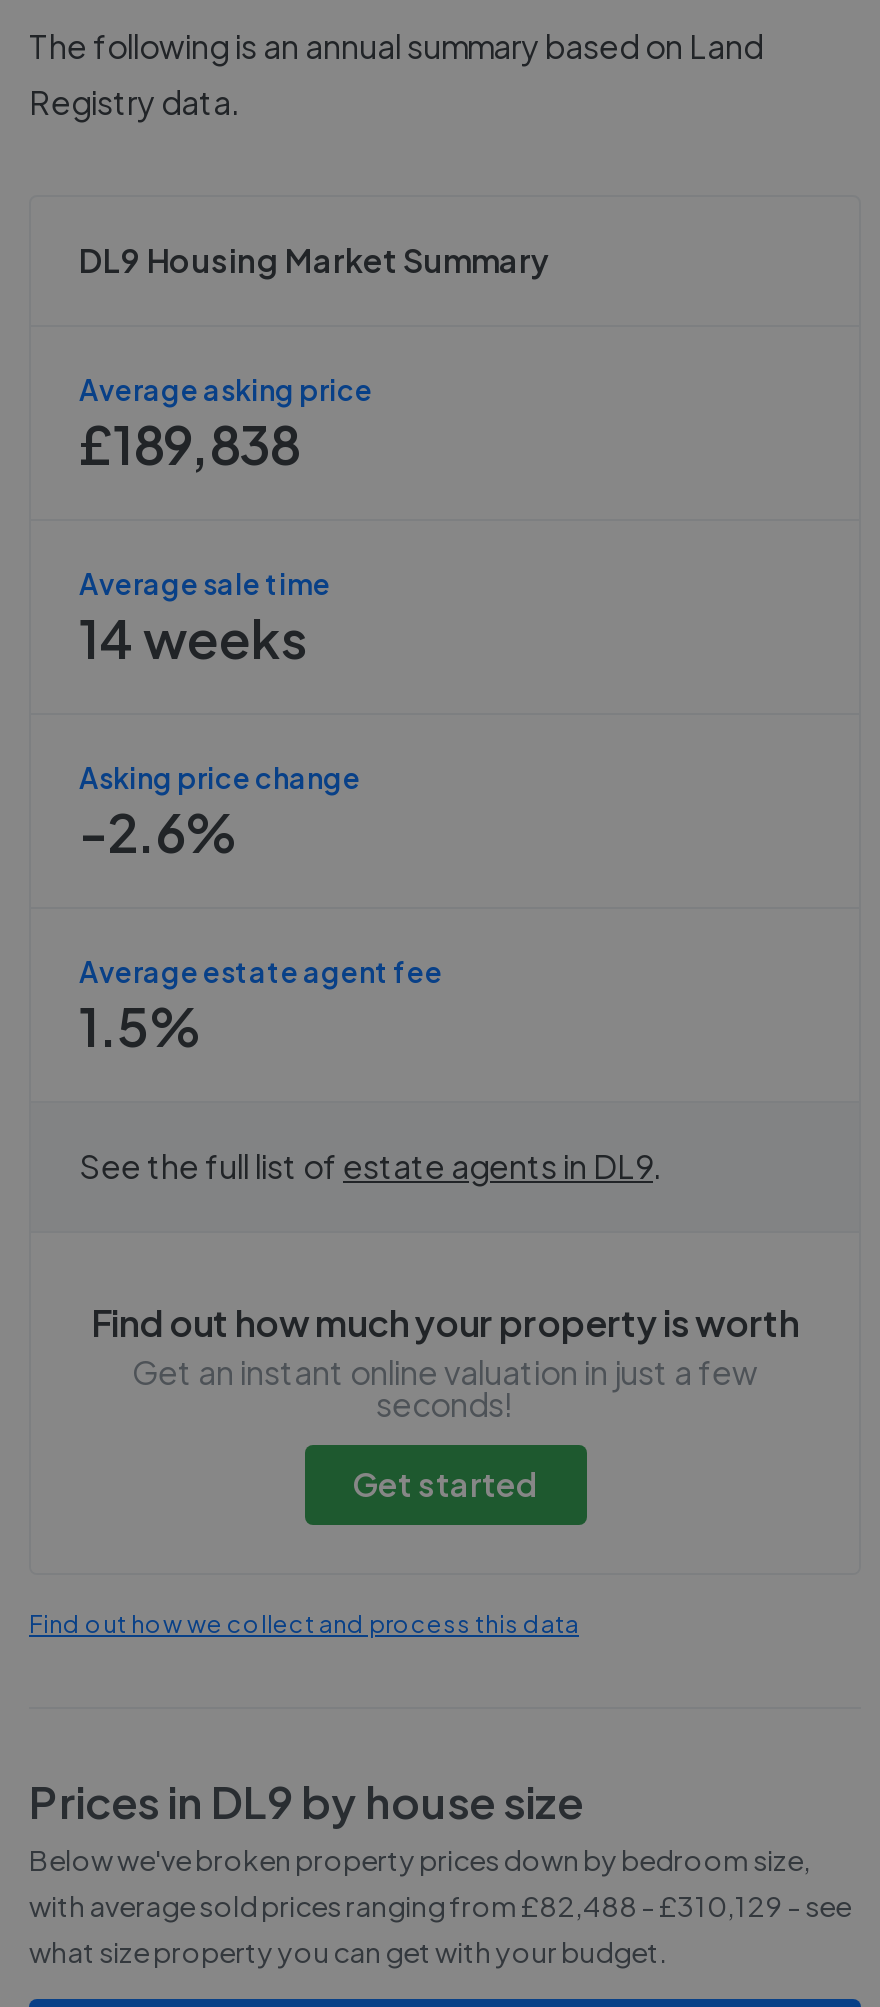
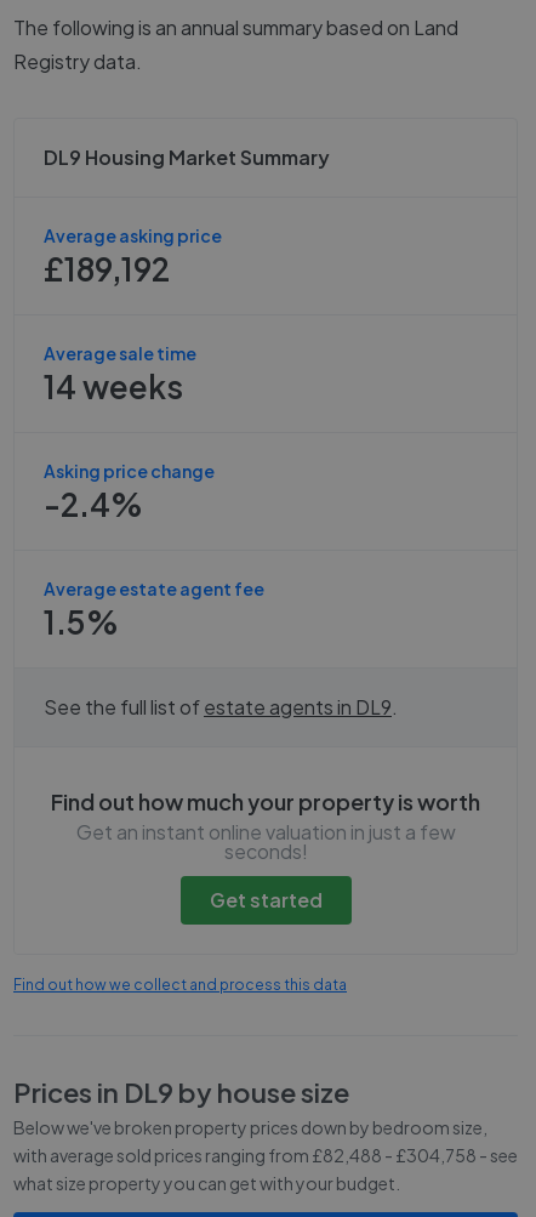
- £189,838
+ £189,192

- -2.6%
+ -2.4%

- with average sold prices ranging from £82,488 - £310,129 - see
+ with average sold prices ranging from £82,488 - £304,758 - see
